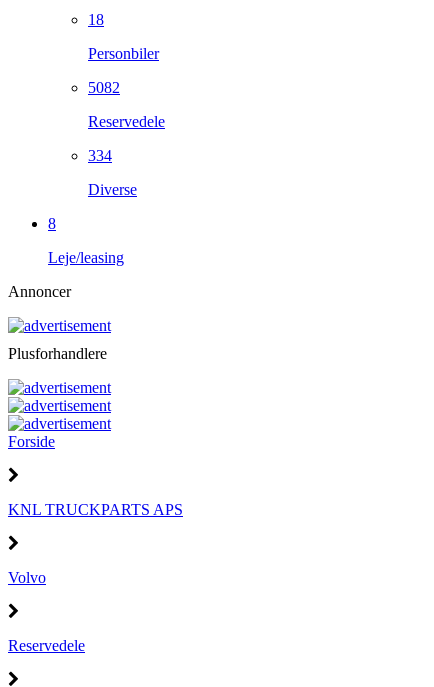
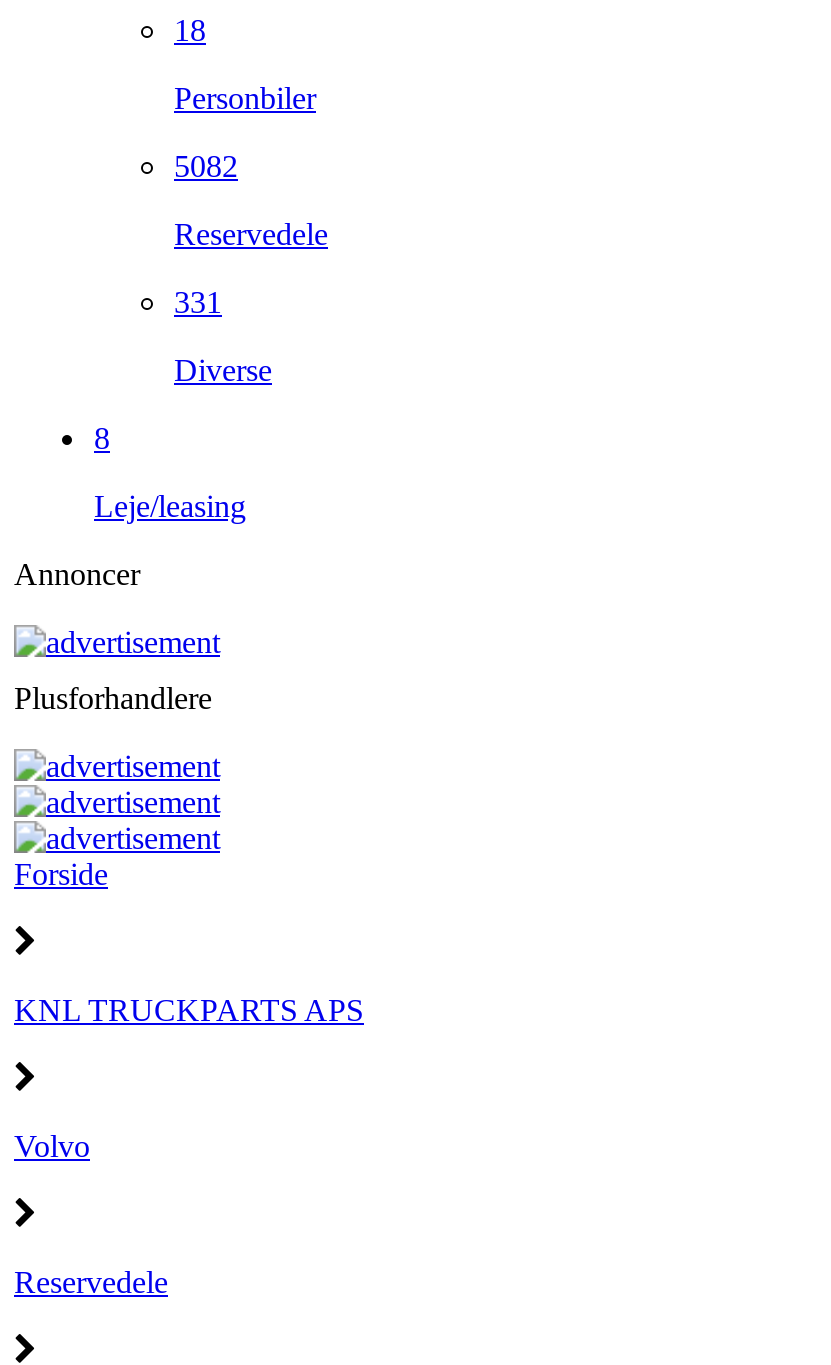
- 334
+ 331
